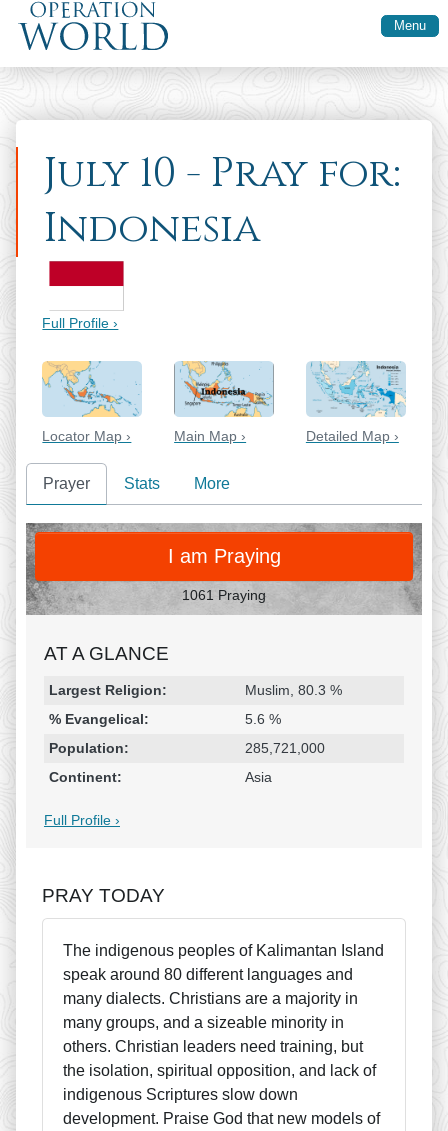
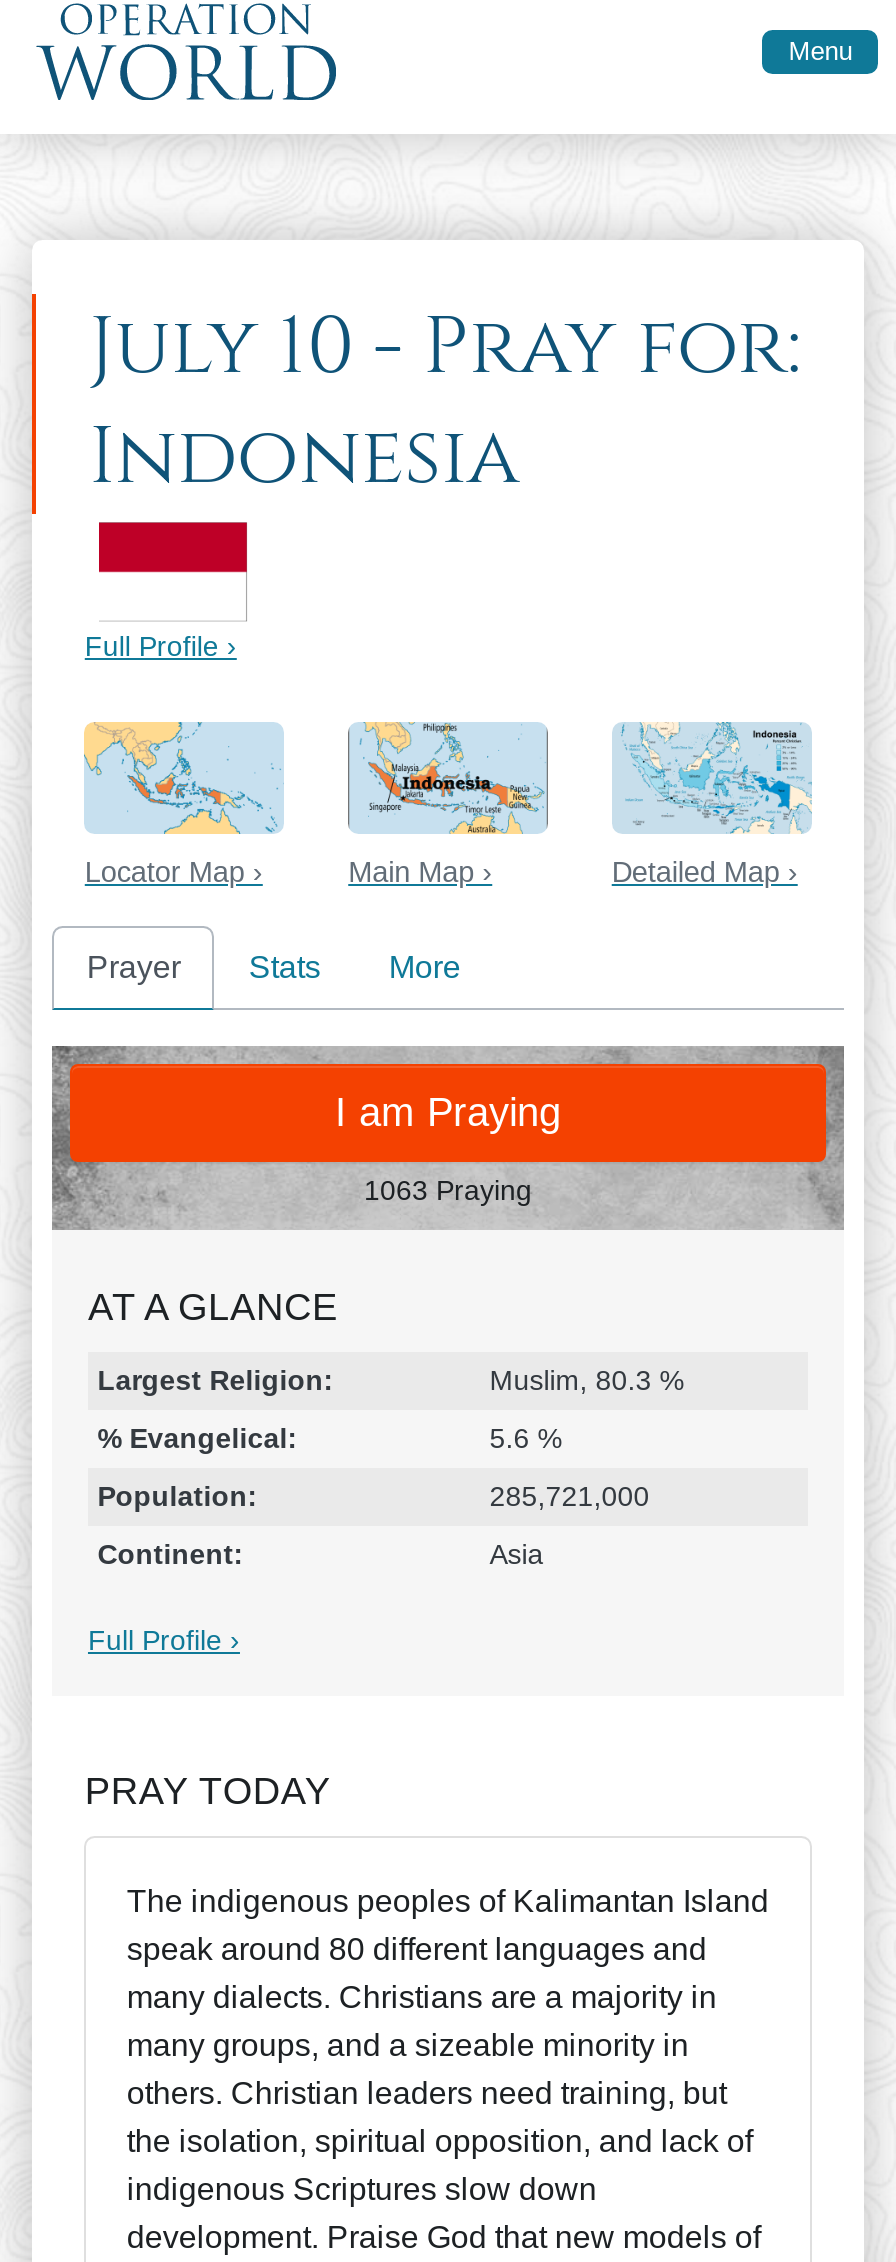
- 1061 Praying
+ 1063 Praying
